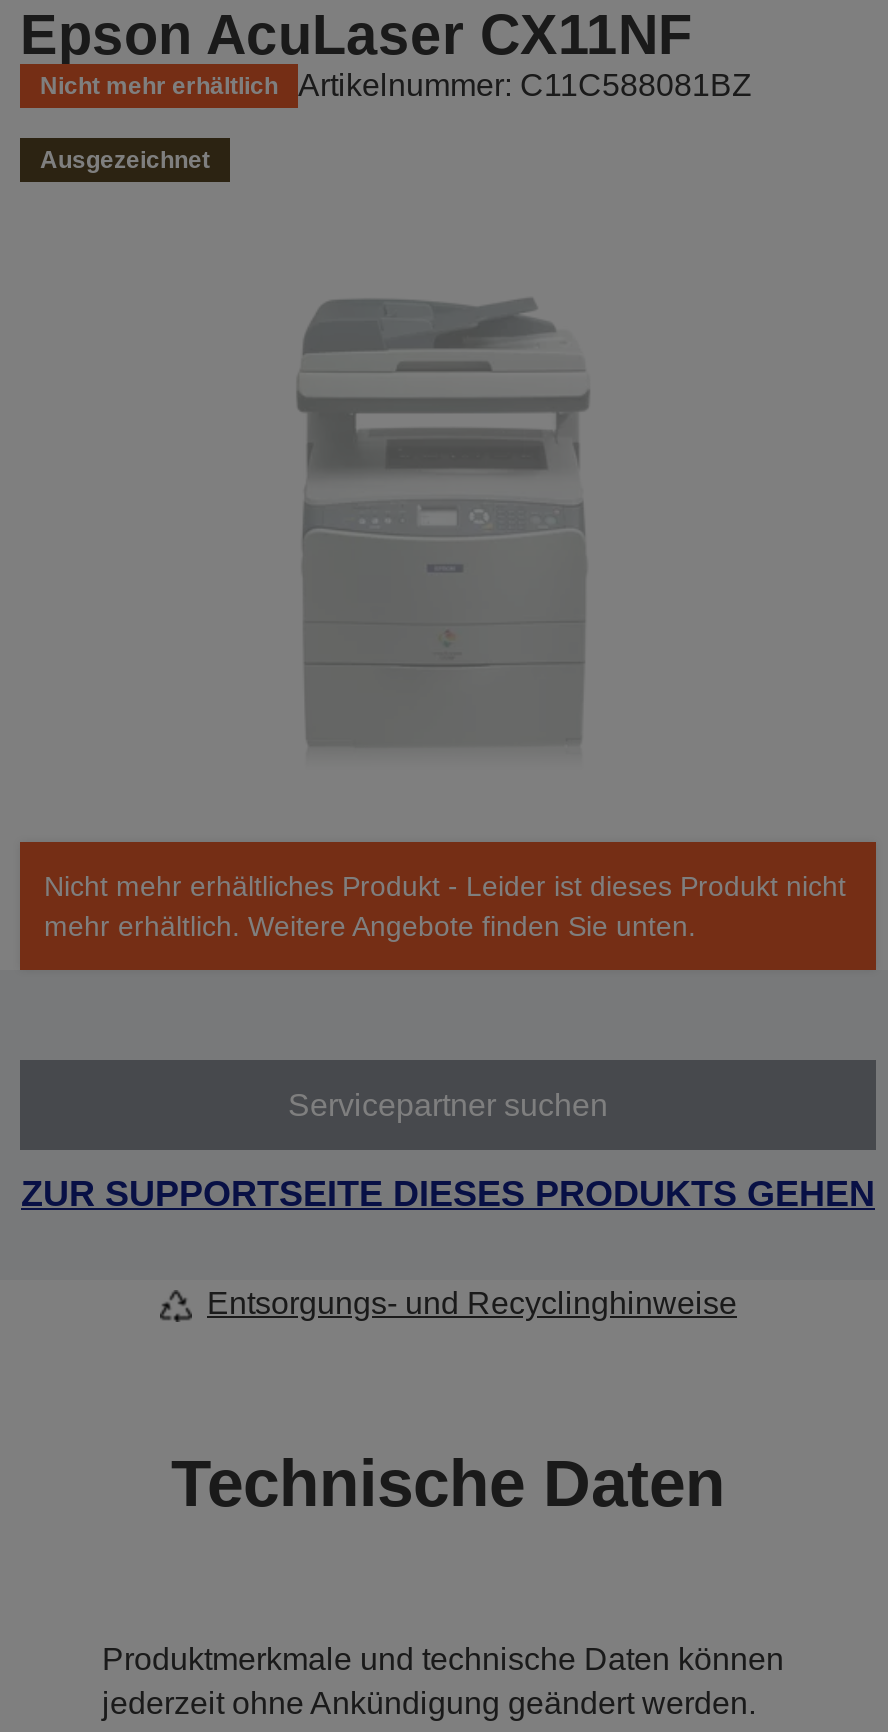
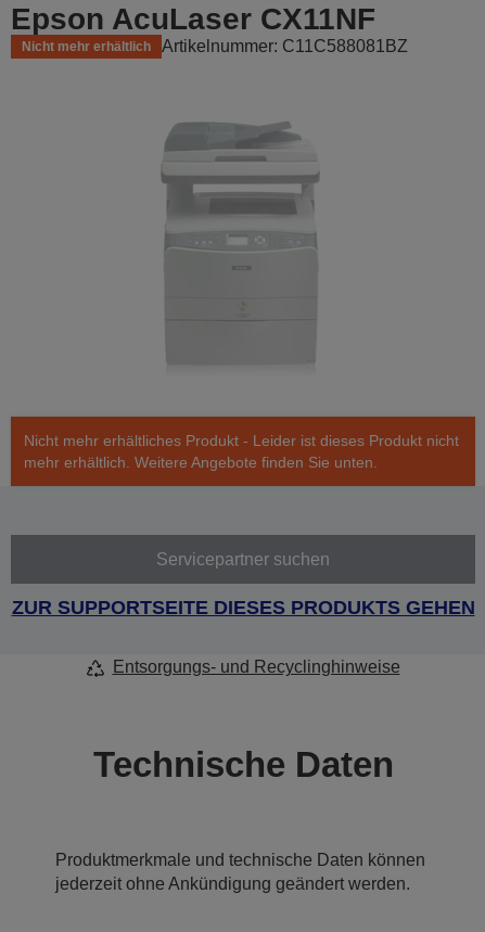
- Ausgezeichnet
